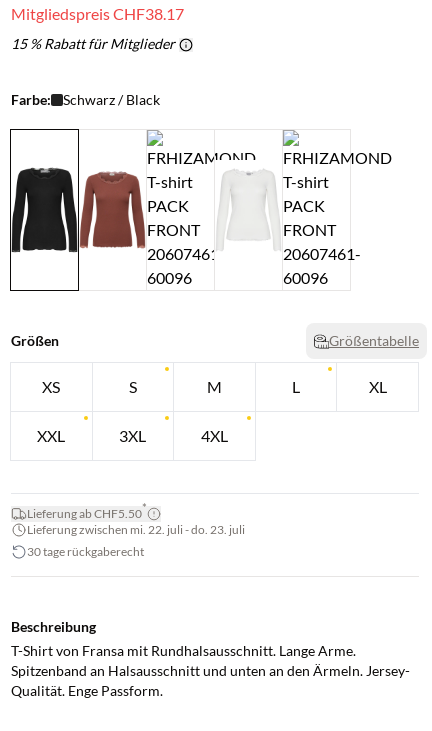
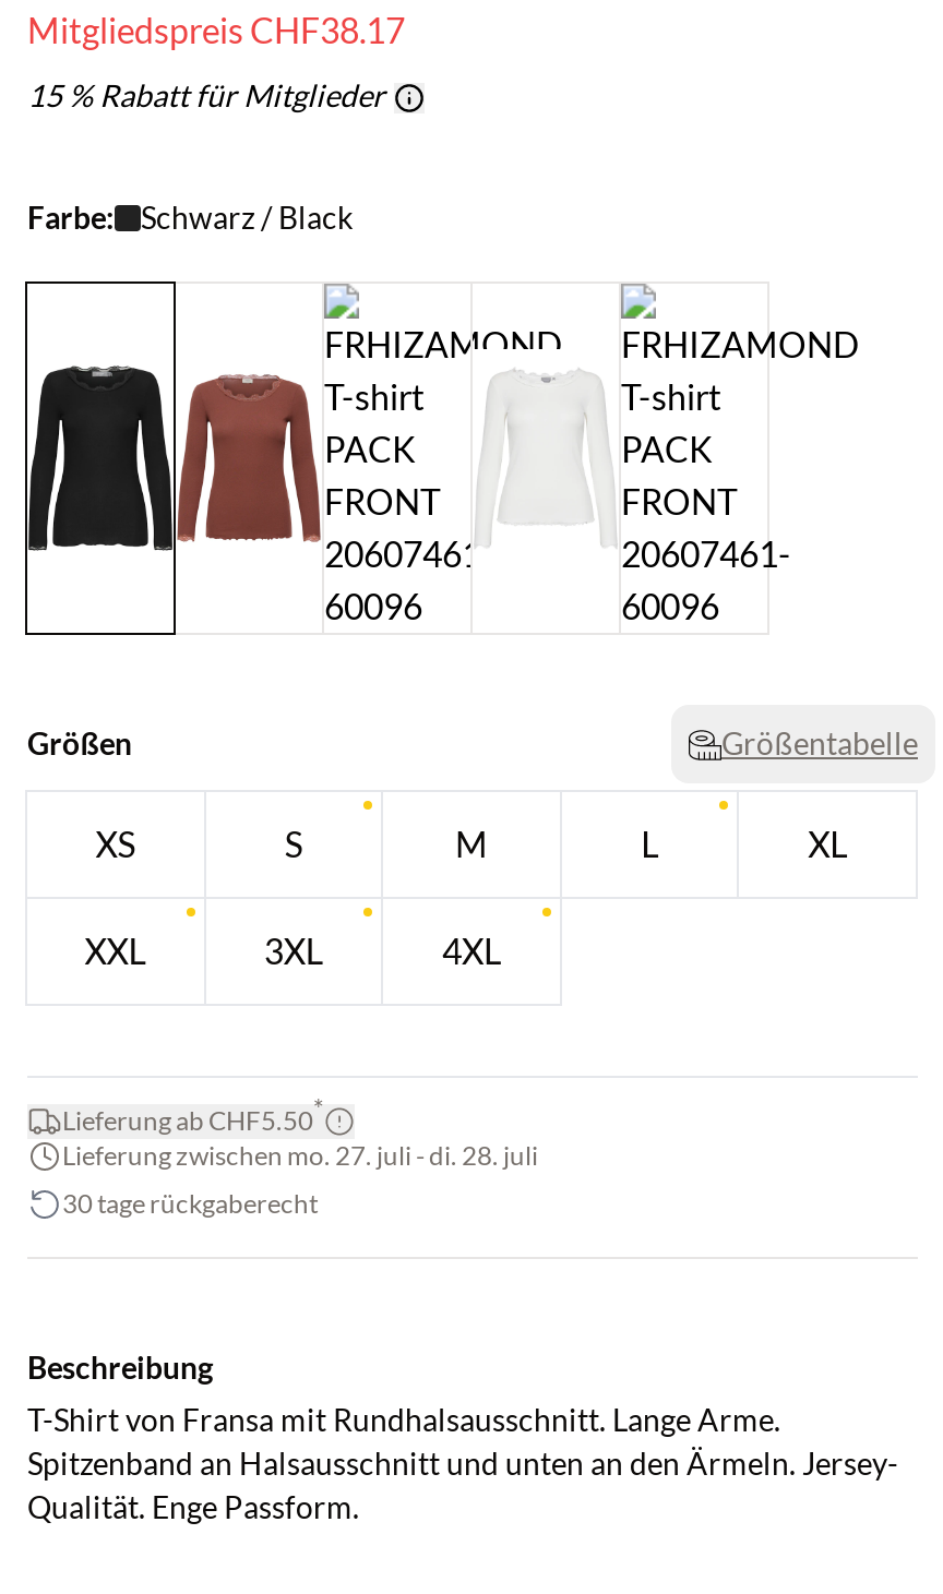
- Lieferung zwischen mi. 22. juli - do. 23. juli
+ Lieferung zwischen mo. 27. juli - di. 28. juli
